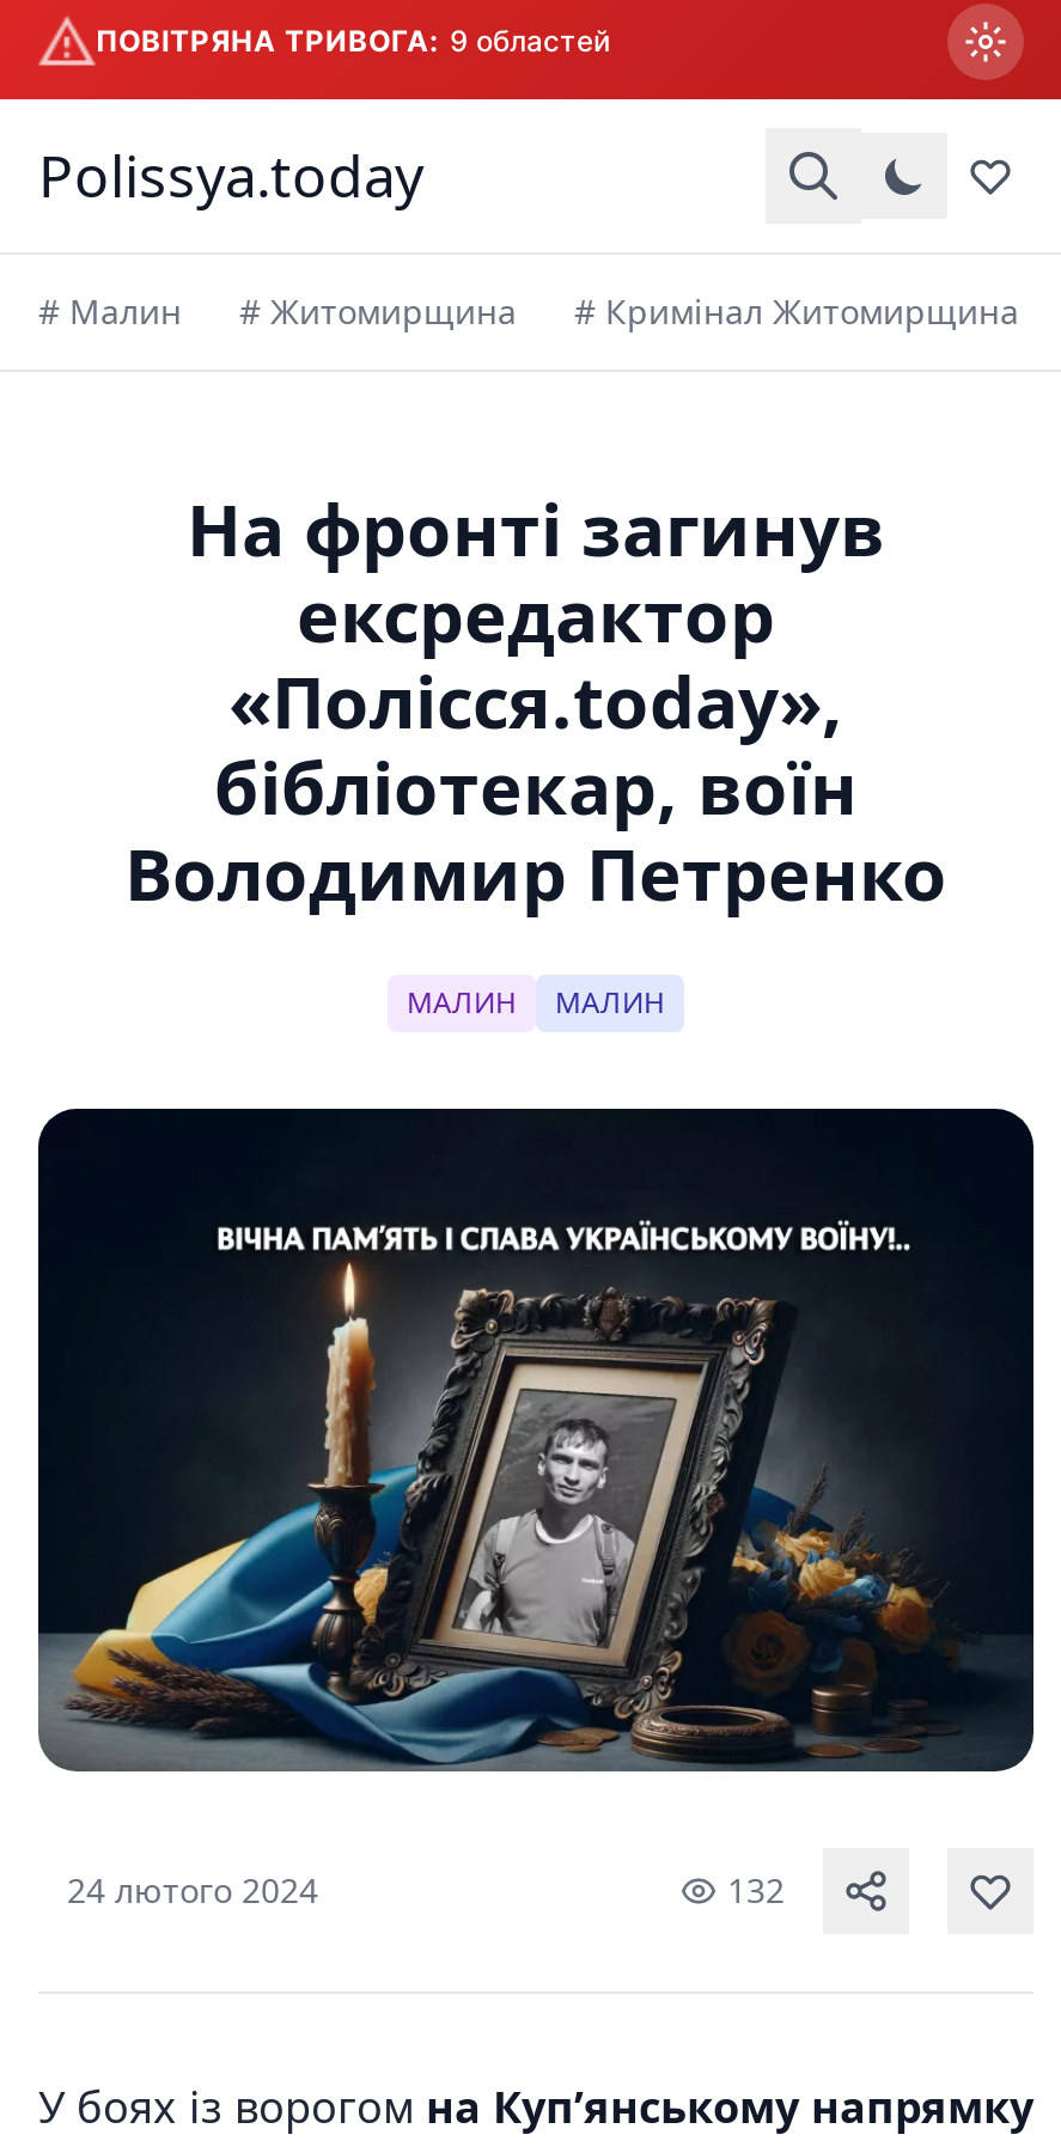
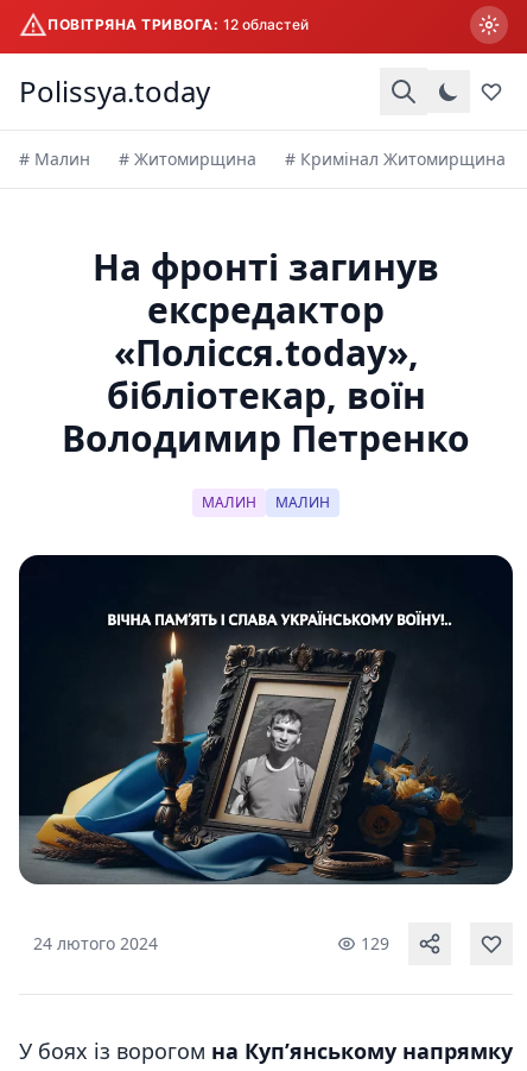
- ПОВІТРЯНА ТРИВОГА: 9 областей
+ ПОВІТРЯНА ТРИВОГА: 12 областей

- 132
+ 129
